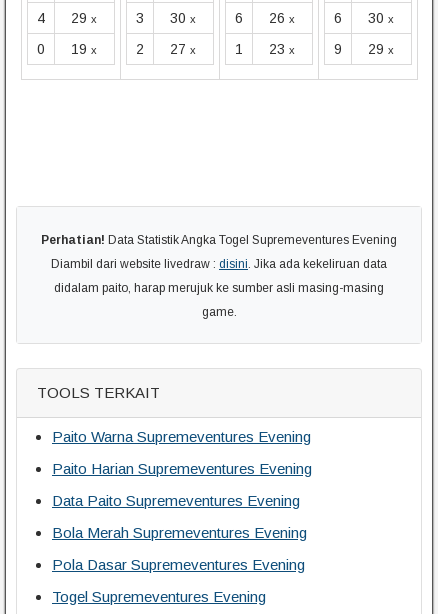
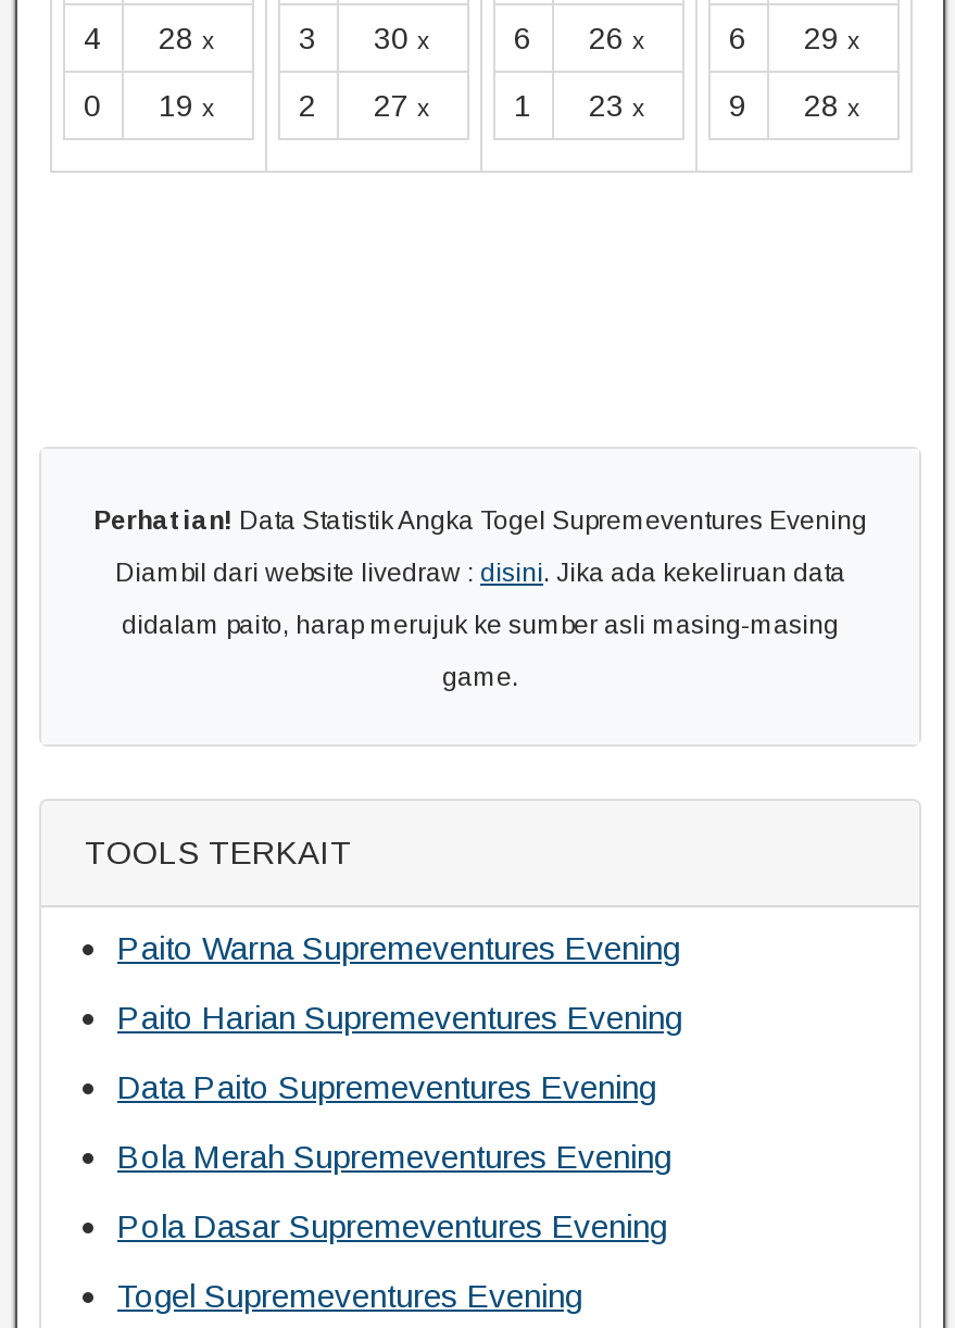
- 4 29 x
+ 4 28 x

- 6 30 x
+ 6 29 x

- 9 29 x
+ 9 28 x
